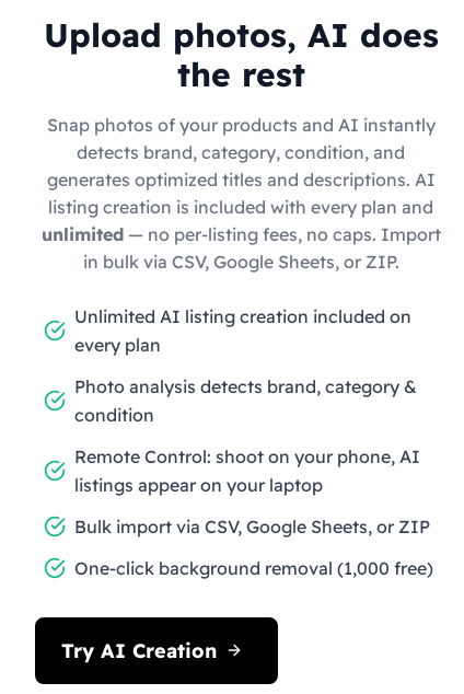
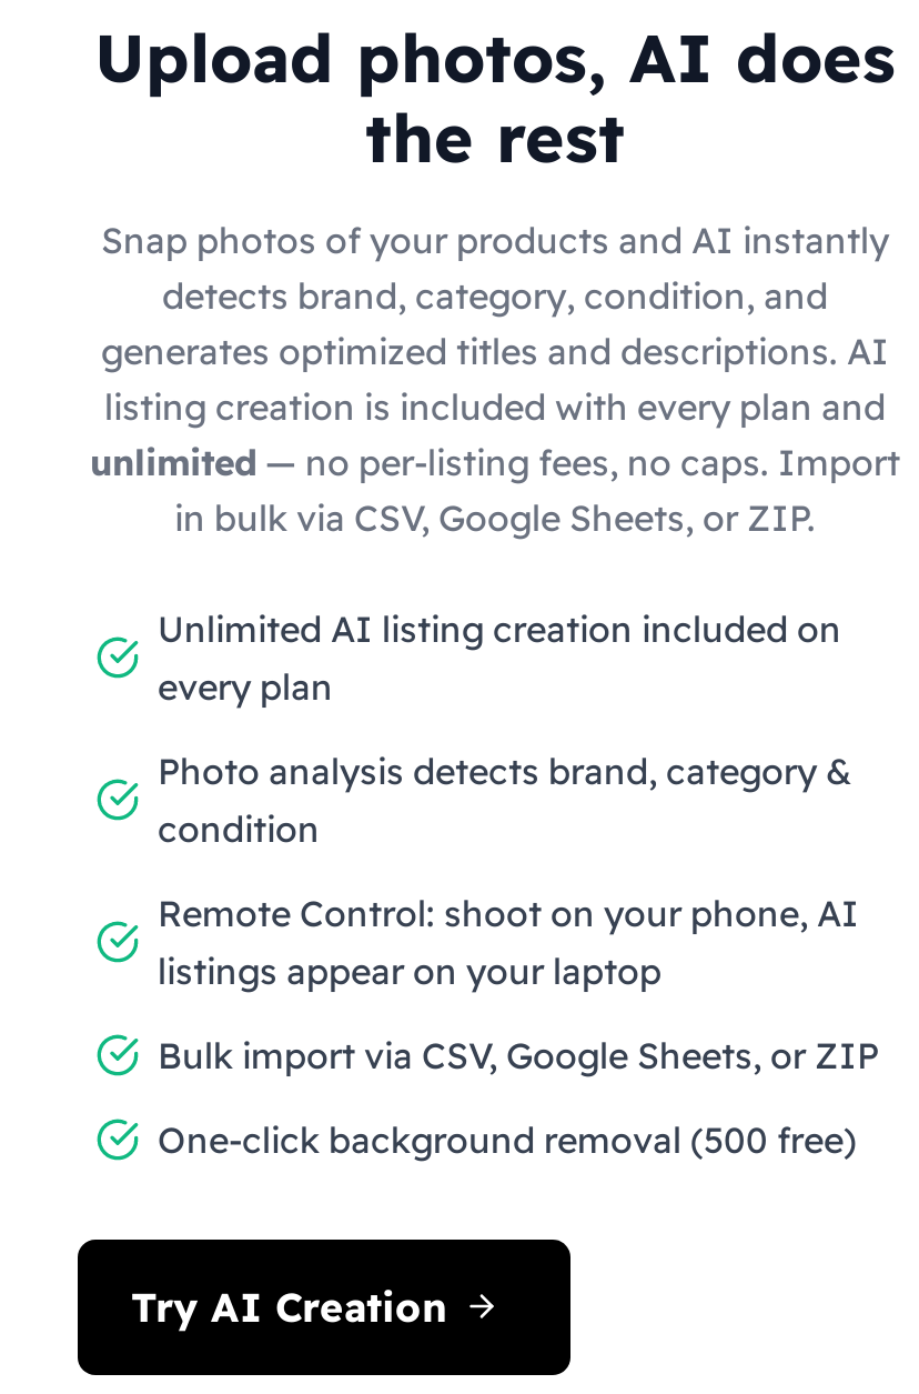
- One-click background removal (1,000 free)
+ One-click background removal (500 free)
